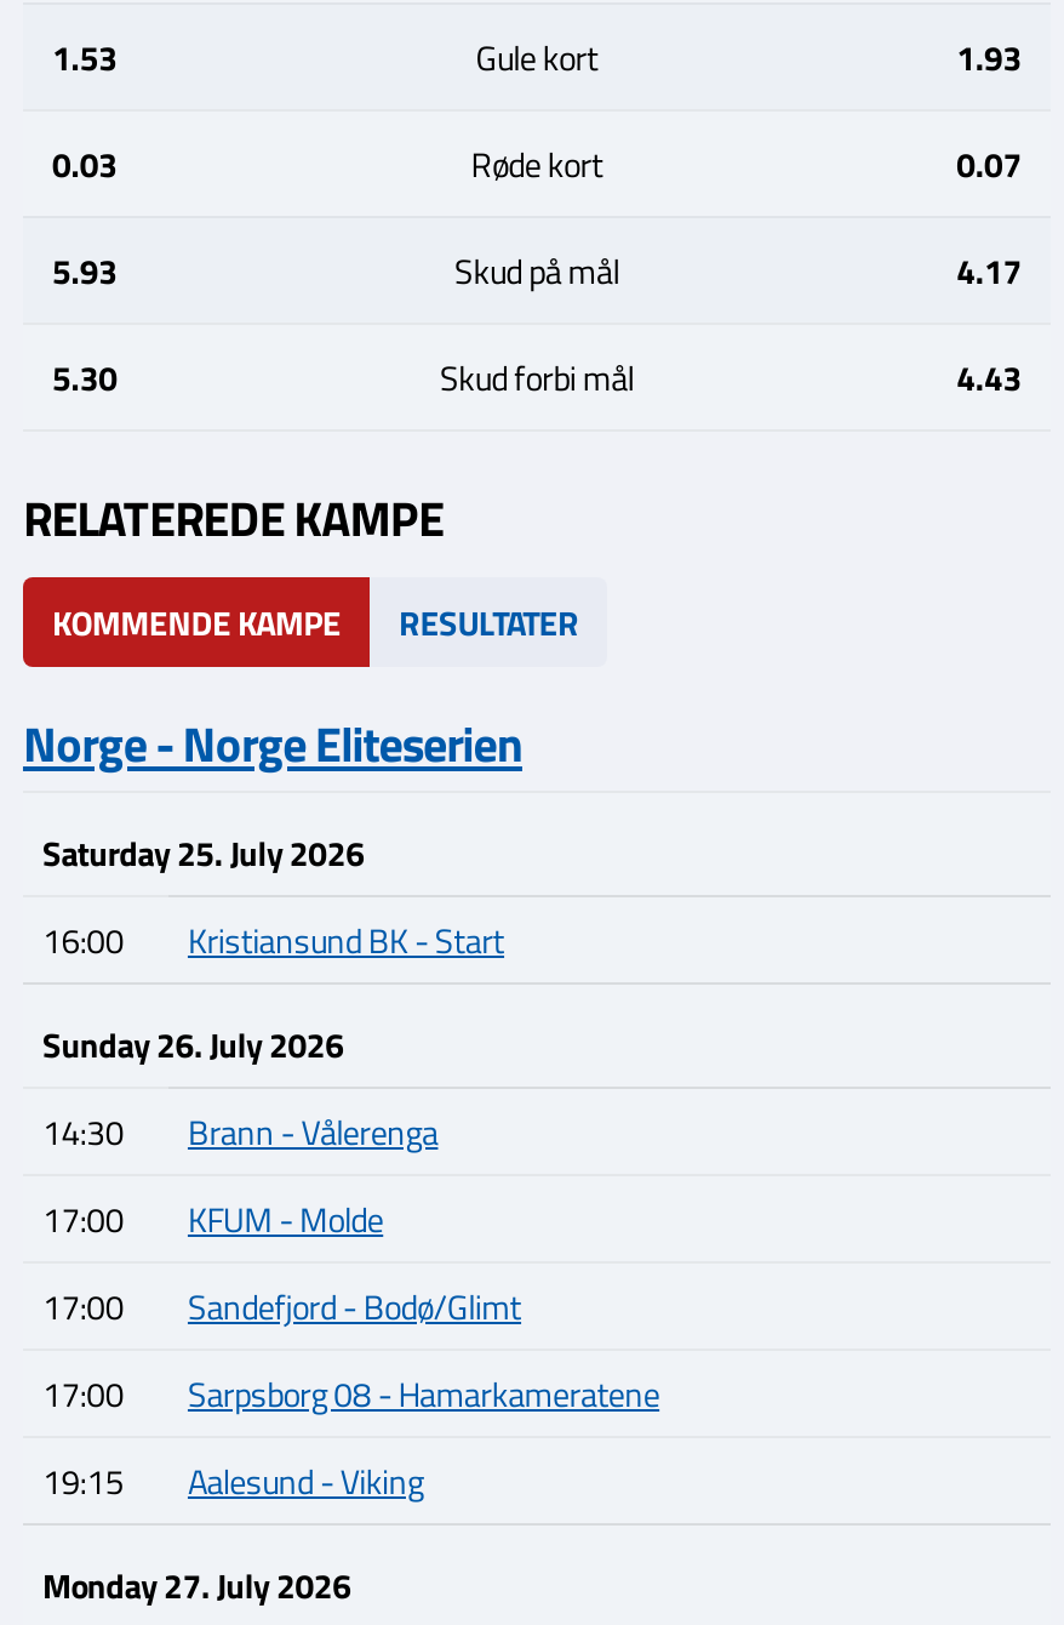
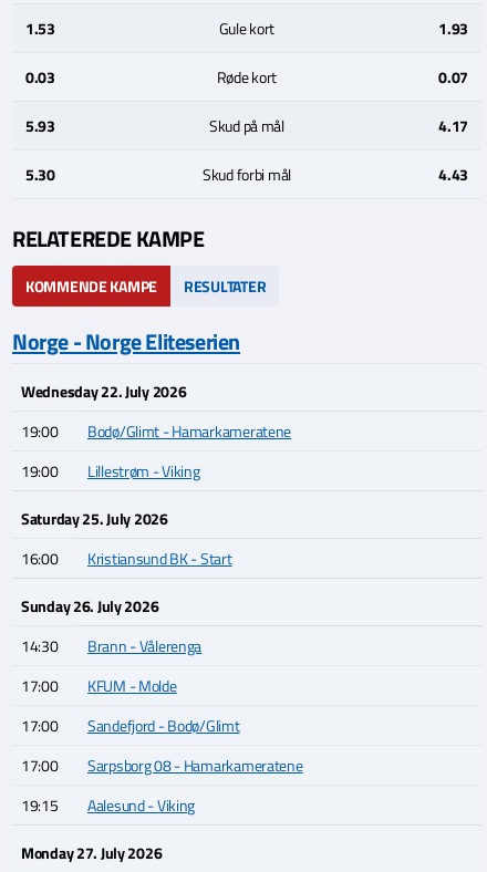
+ Wednesday 22. July 2026
+ 19:00
+ Bodø/Glimt - Hamarkameratene
+ 19:00
+ Lillestrøm - Viking
